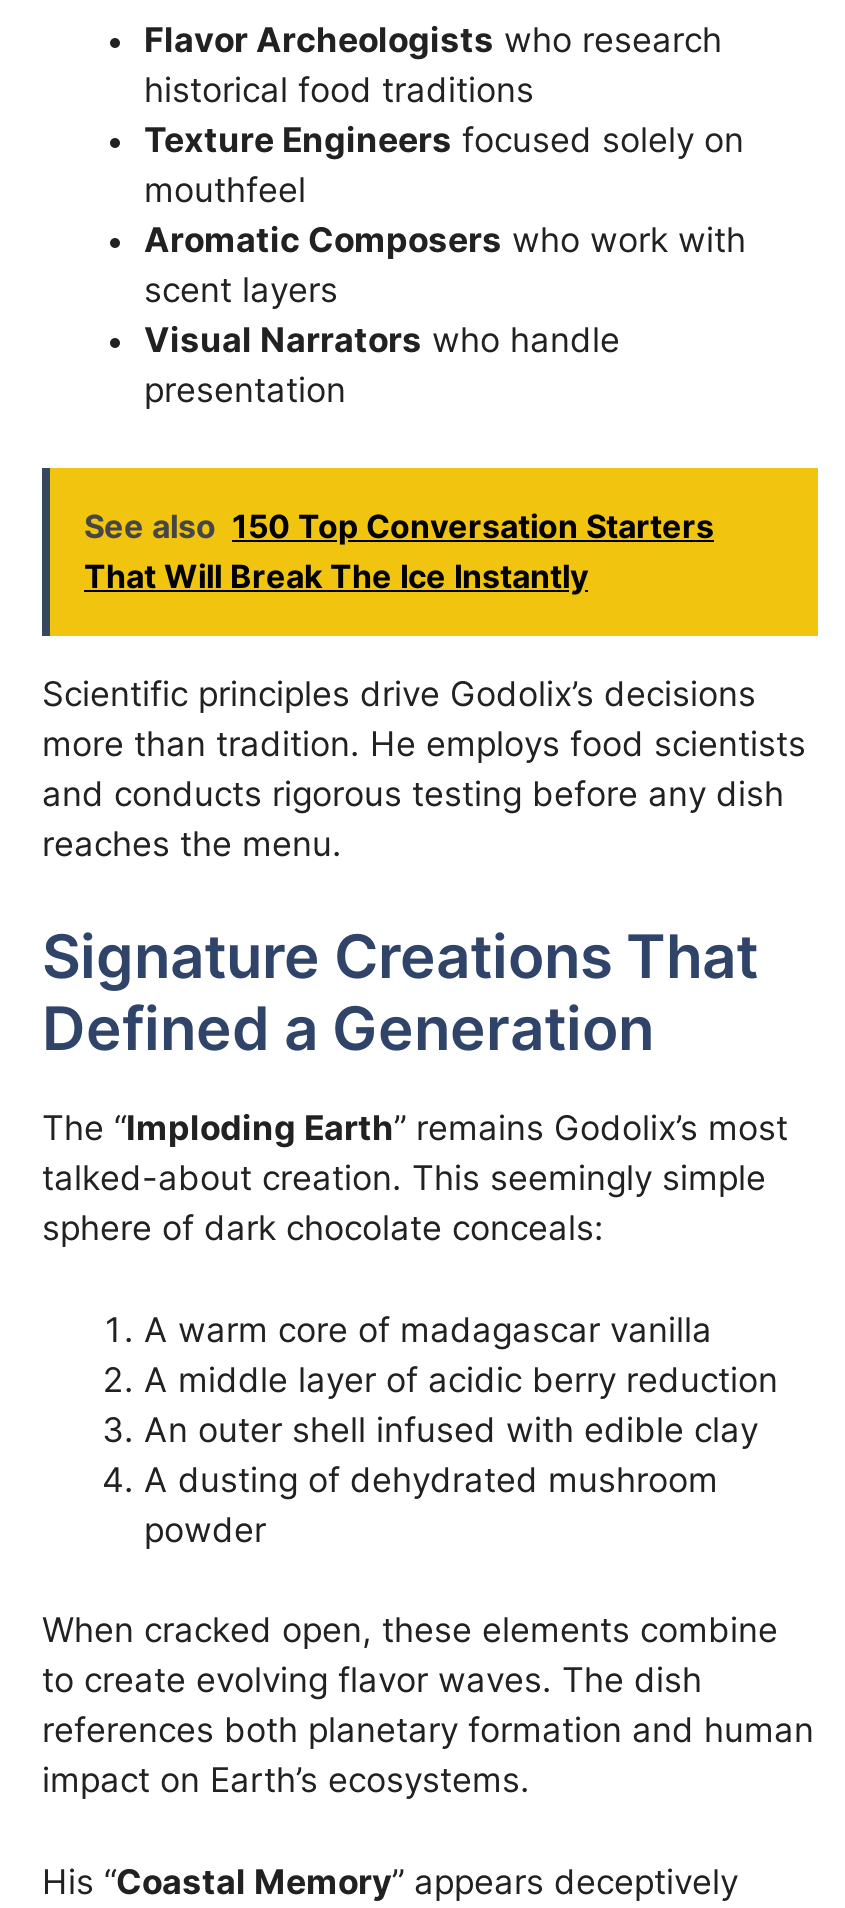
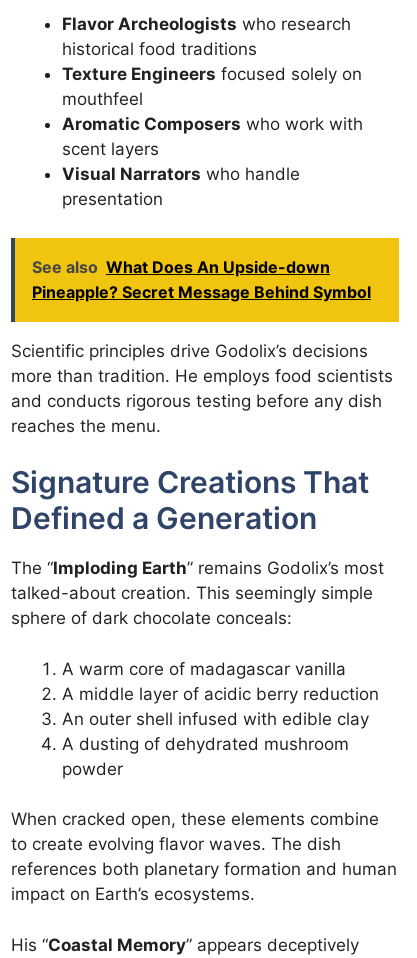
- See also 150 Top Conversation Starters
- That Will Break The Ice Instantly
+ See also What Does An Upside-down
+ Pineapple? Secret Message Behind Symbol
